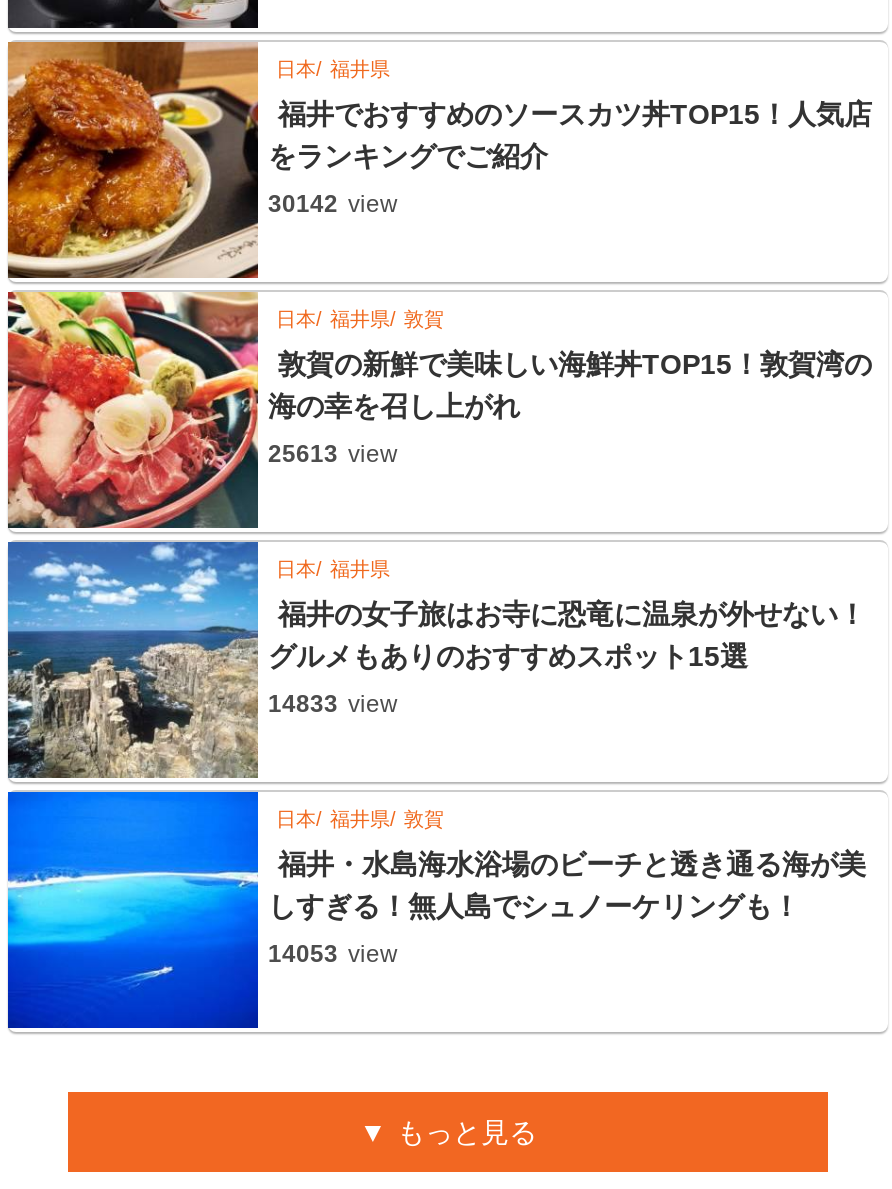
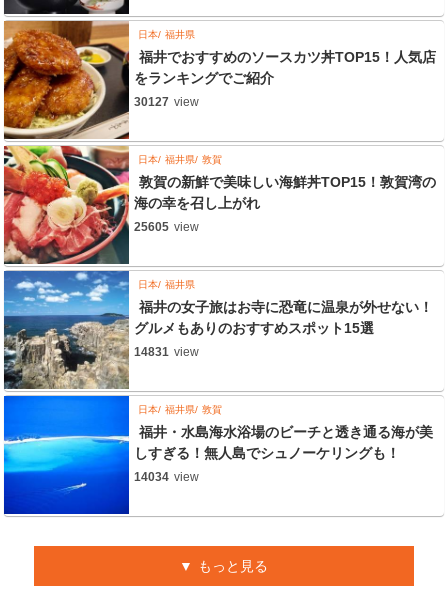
- 30142 view
+ 30127 view

- 25613 view
+ 25605 view

- 14833 view
+ 14831 view

- 14053 view
+ 14034 view
